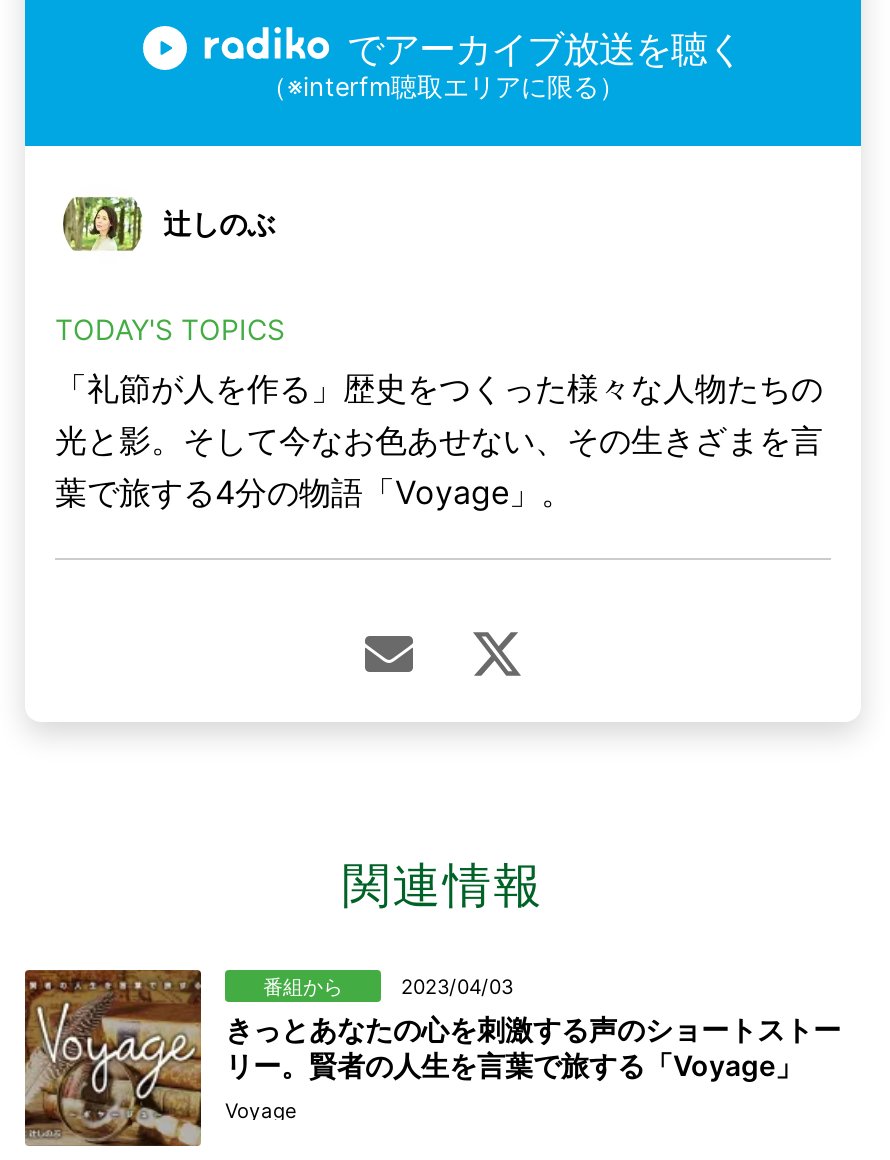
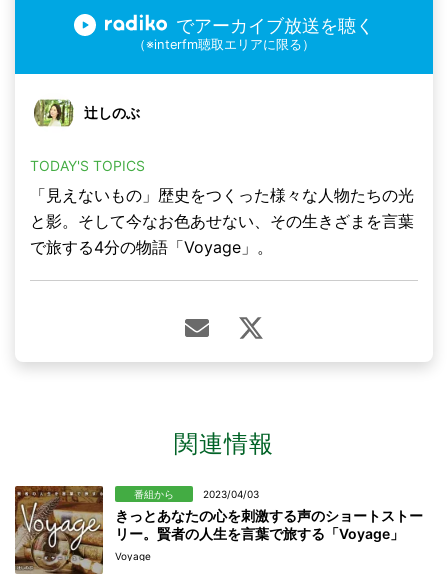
- 「礼節が人を作る」歴史をつくった様々な人物たちの
- 光と影。そして今なお色あせない、その生きざまを言
- 葉で旅する4分の物語「Voyage」。
+ 「見えないもの」歴史をつくった様々な人物たちの光
+ と影。そして今なお色あせない、その生きざまを言葉
+ で旅する4分の物語「Voyage」。
